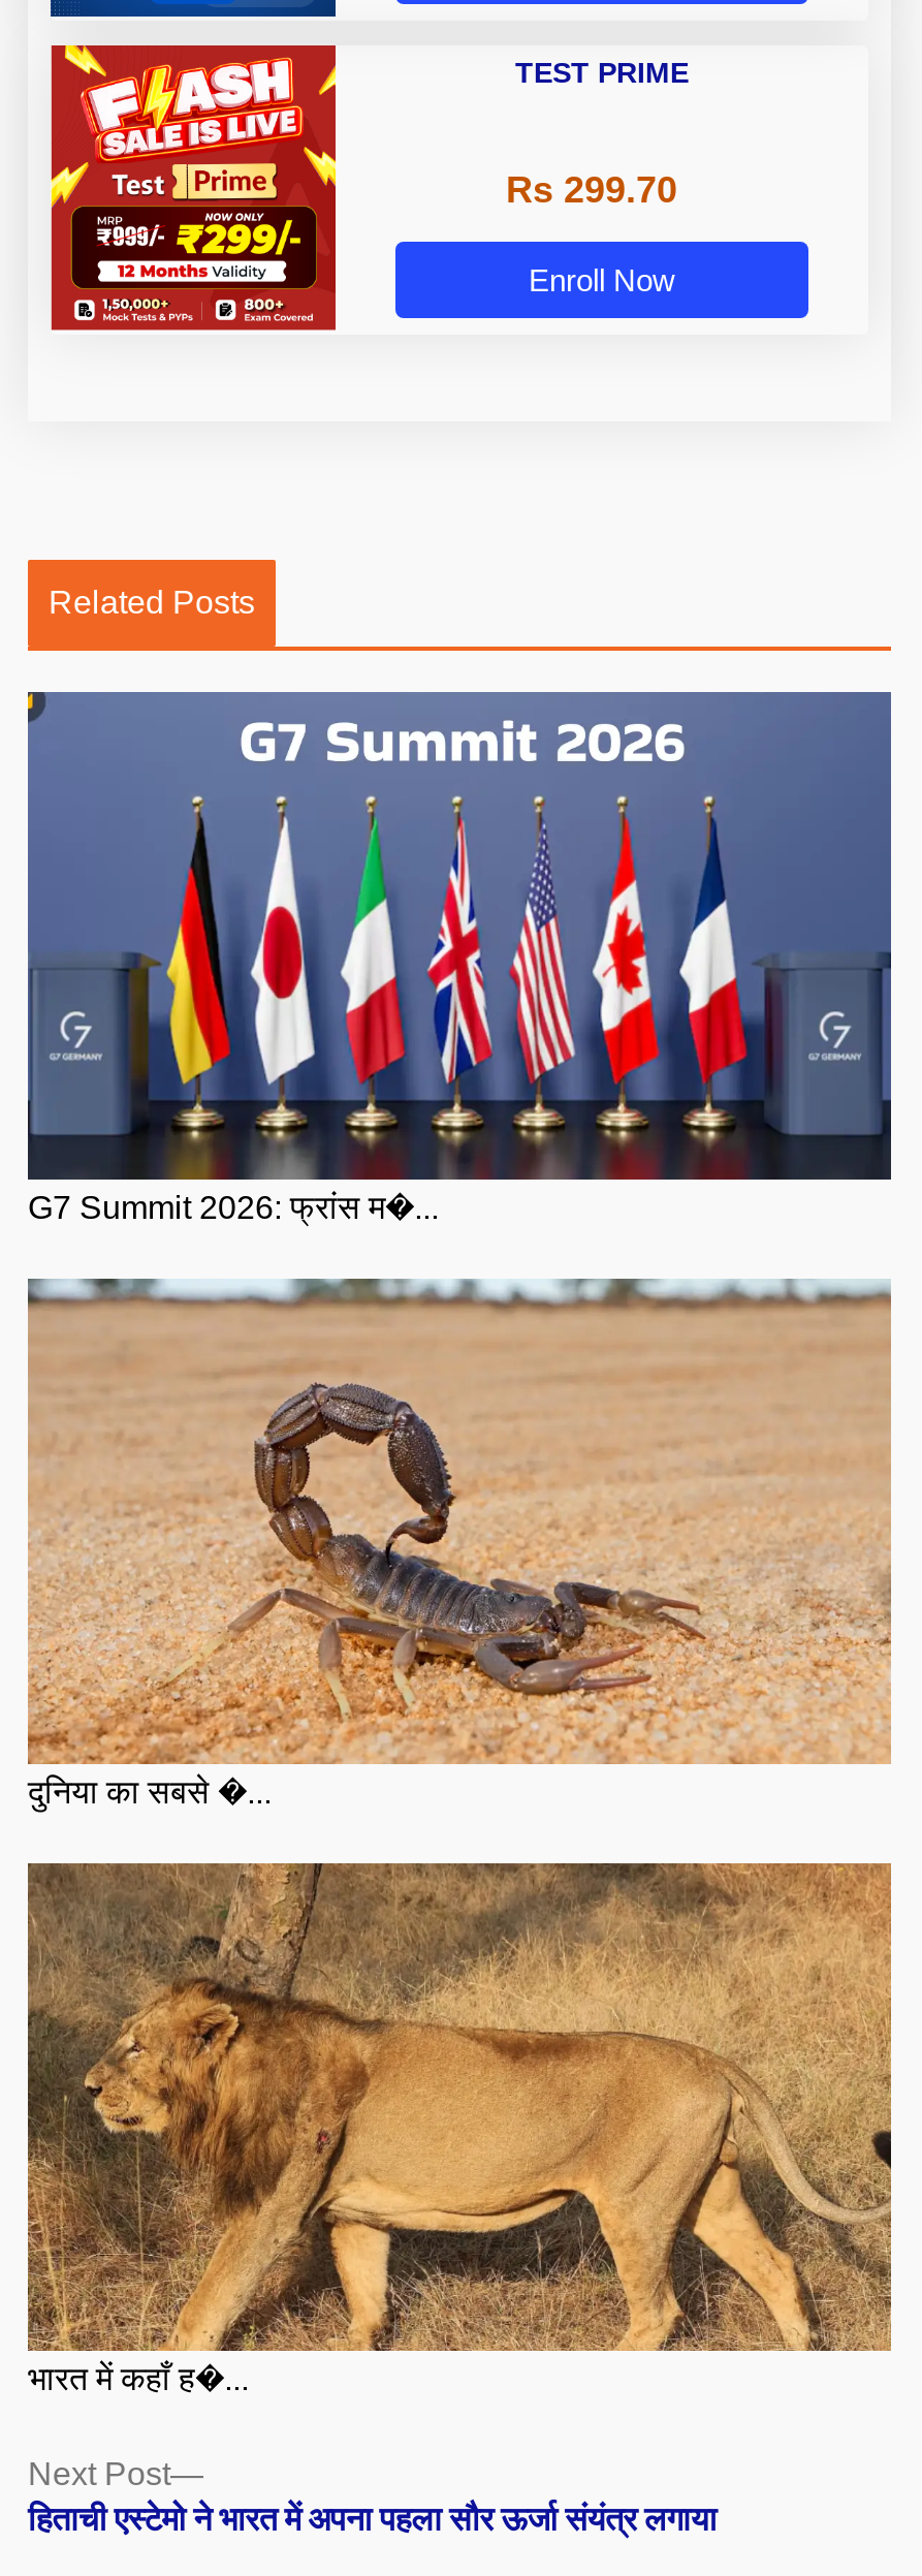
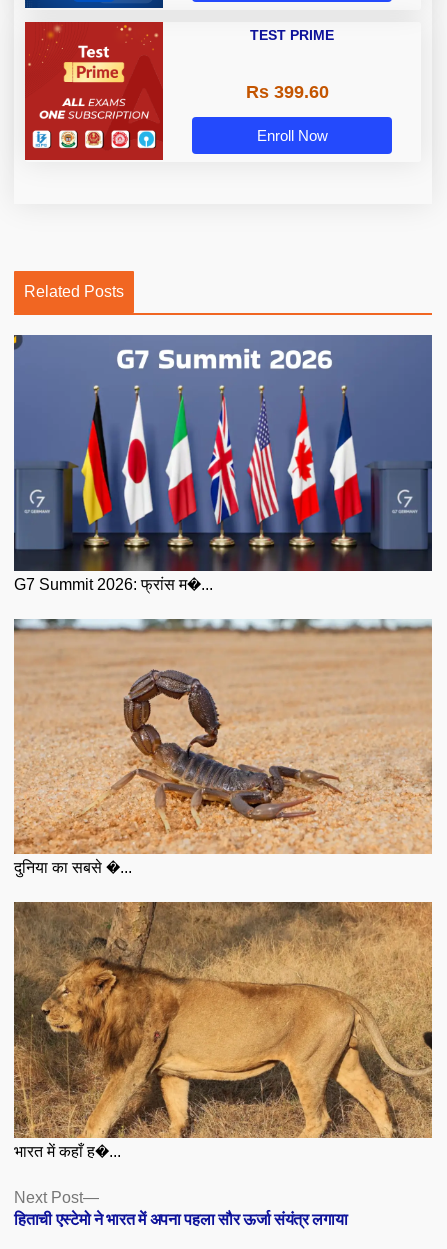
- [image]
+ [image]

- Rs 299.70
+ Rs 399.60
